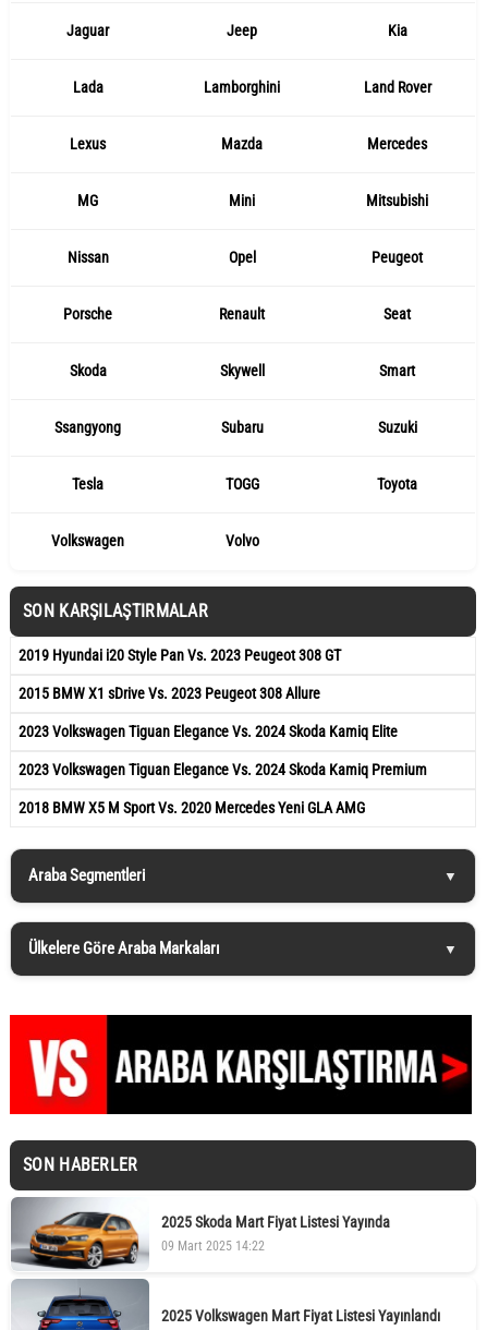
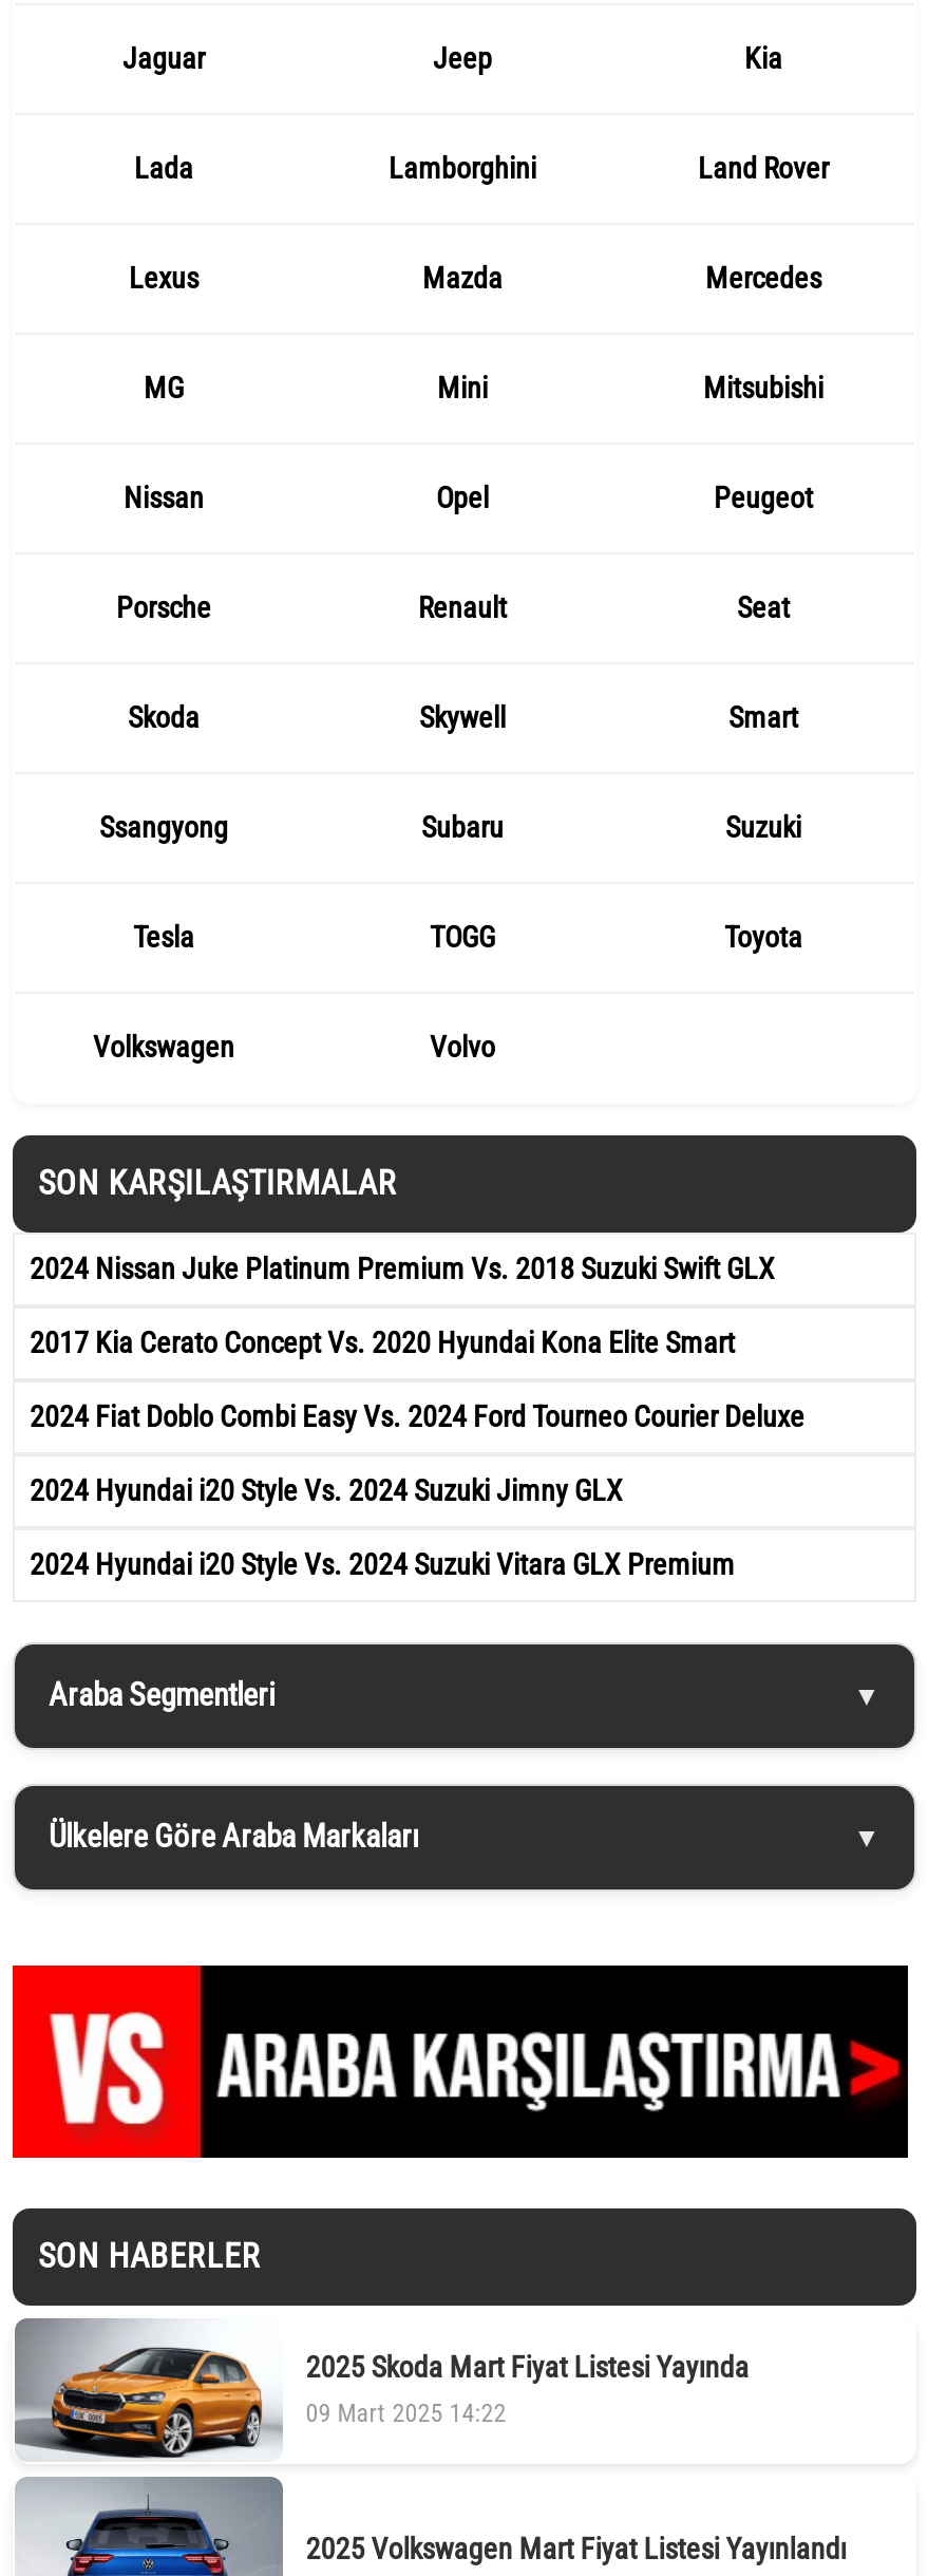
- 2019 Hyundai i20 Style Pan Vs. 2023 Peugeot 308 GT
+ 2024 Nissan Juke Platinum Premium Vs. 2018 Suzuki Swift GLX

- 2015 BMW X1 sDrive Vs. 2023 Peugeot 308 Allure
+ 2017 Kia Cerato Concept Vs. 2020 Hyundai Kona Elite Smart

- 2023 Volkswagen Tiguan Elegance Vs. 2024 Skoda Kamiq Elite
+ 2024 Fiat Doblo Combi Easy Vs. 2024 Ford Tourneo Courier Deluxe

- 2023 Volkswagen Tiguan Elegance Vs. 2024 Skoda Kamiq Premium
+ 2024 Hyundai i20 Style Vs. 2024 Suzuki Jimny GLX

- 2018 BMW X5 M Sport Vs. 2020 Mercedes Yeni GLA AMG
+ 2024 Hyundai i20 Style Vs. 2024 Suzuki Vitara GLX Premium
